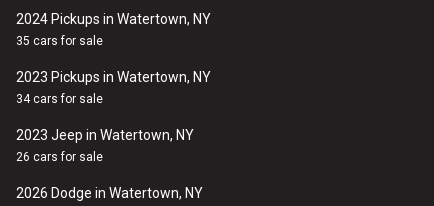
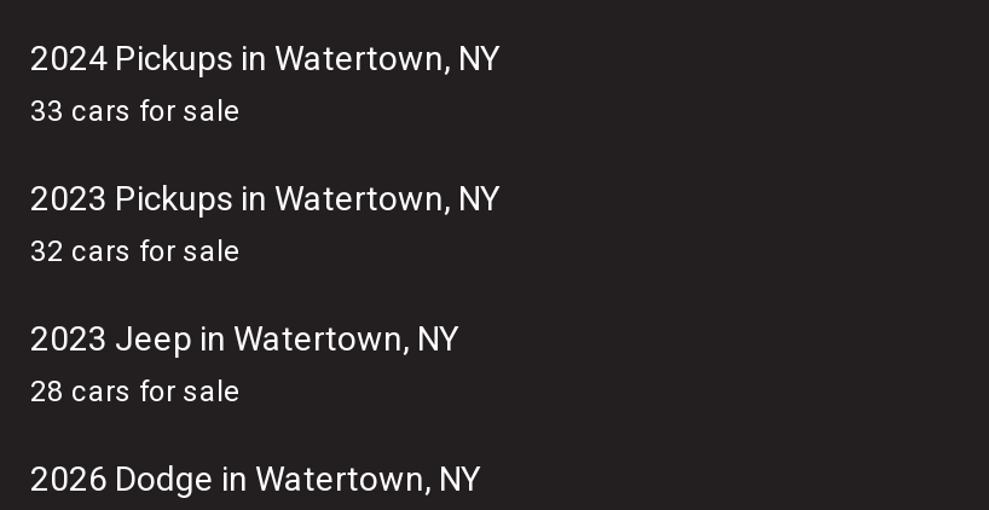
- 35 cars for sale
+ 33 cars for sale

- 34 cars for sale
+ 32 cars for sale

- 26 cars for sale
+ 28 cars for sale
